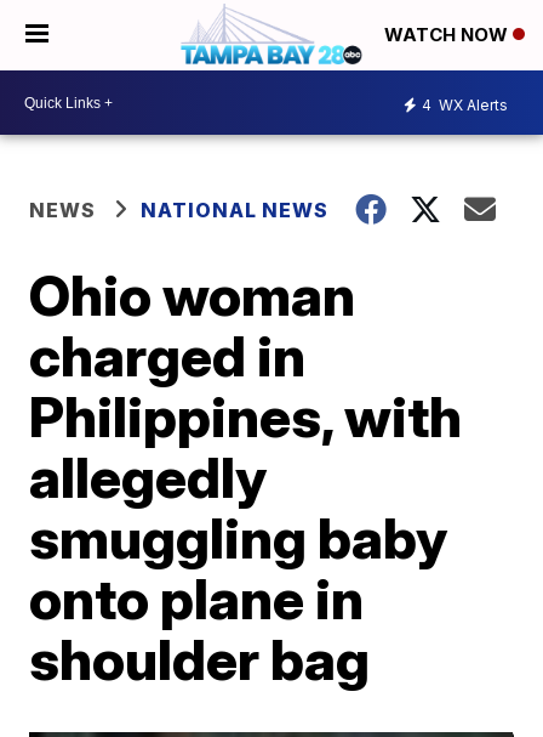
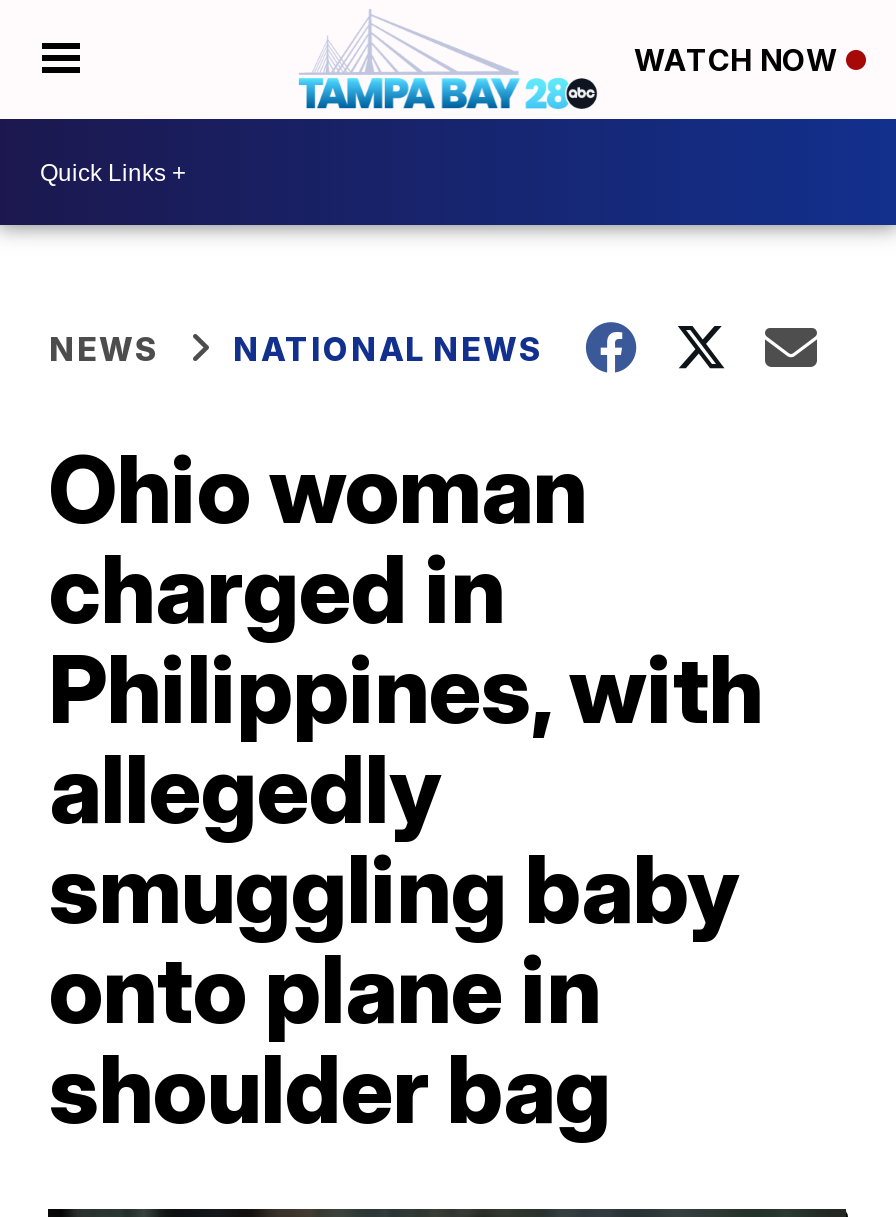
- 4 WX Alerts
